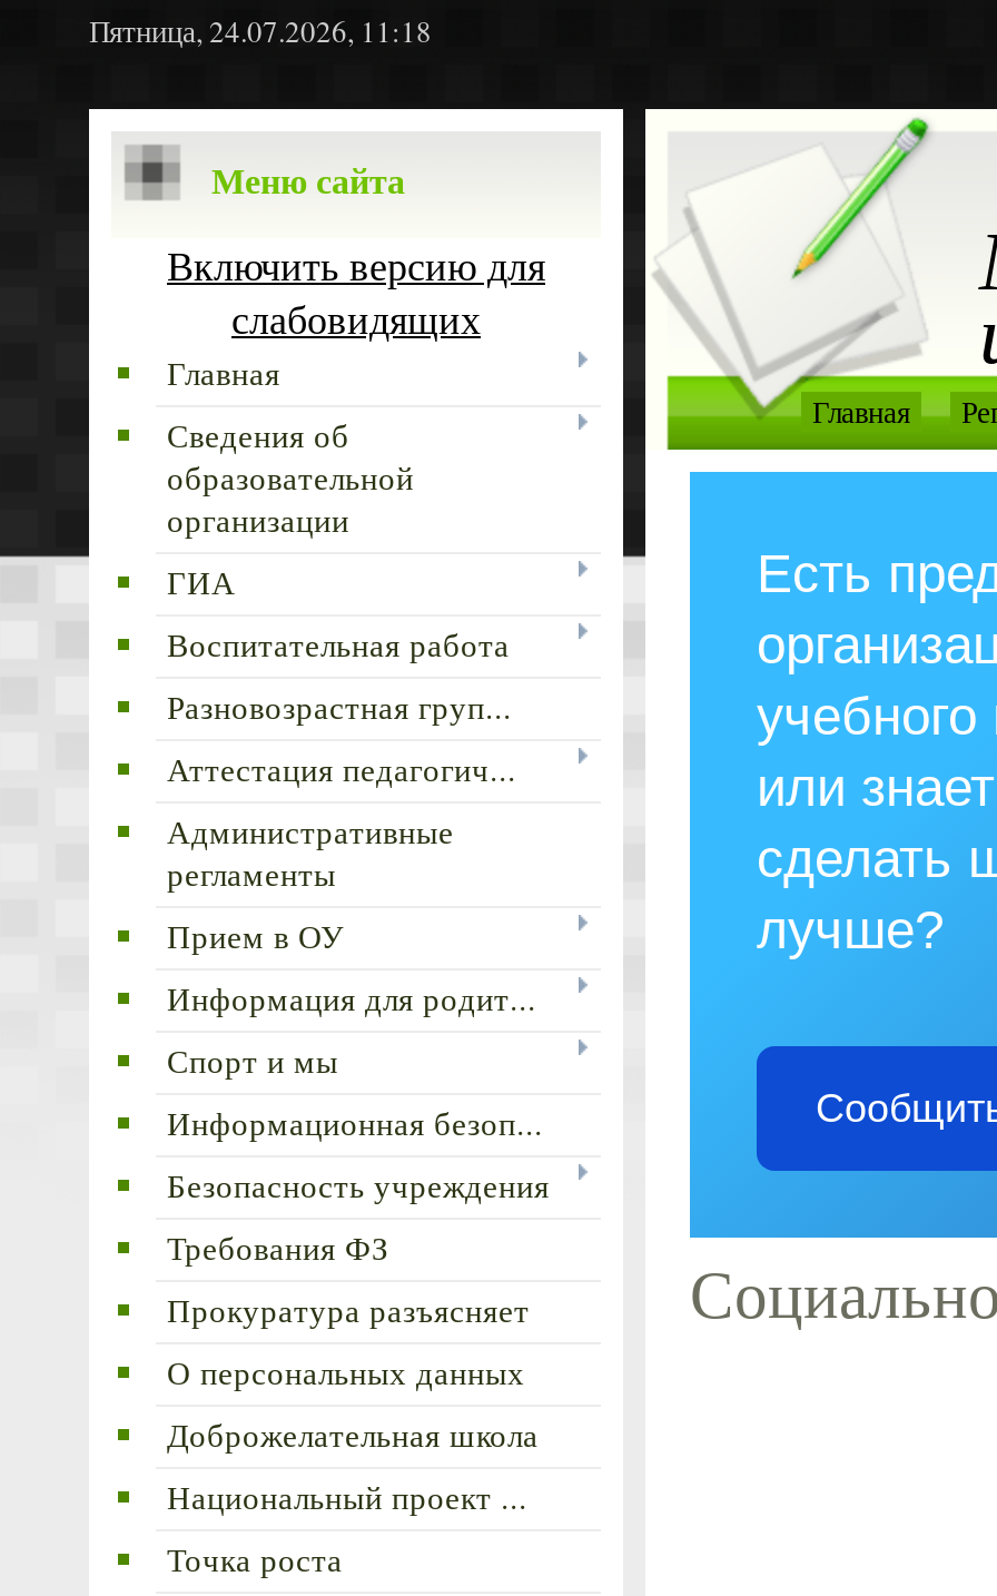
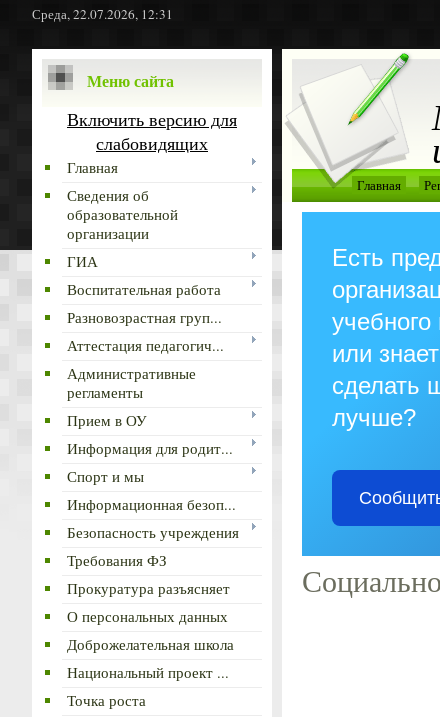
- Пятница, 24.07.2026, 11:18
+ Среда, 22.07.2026, 12:31
